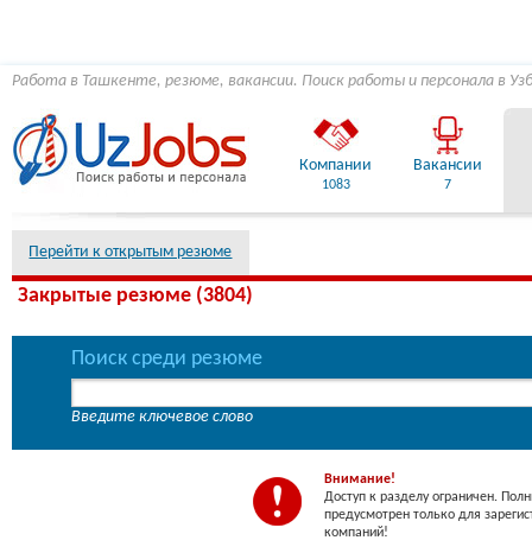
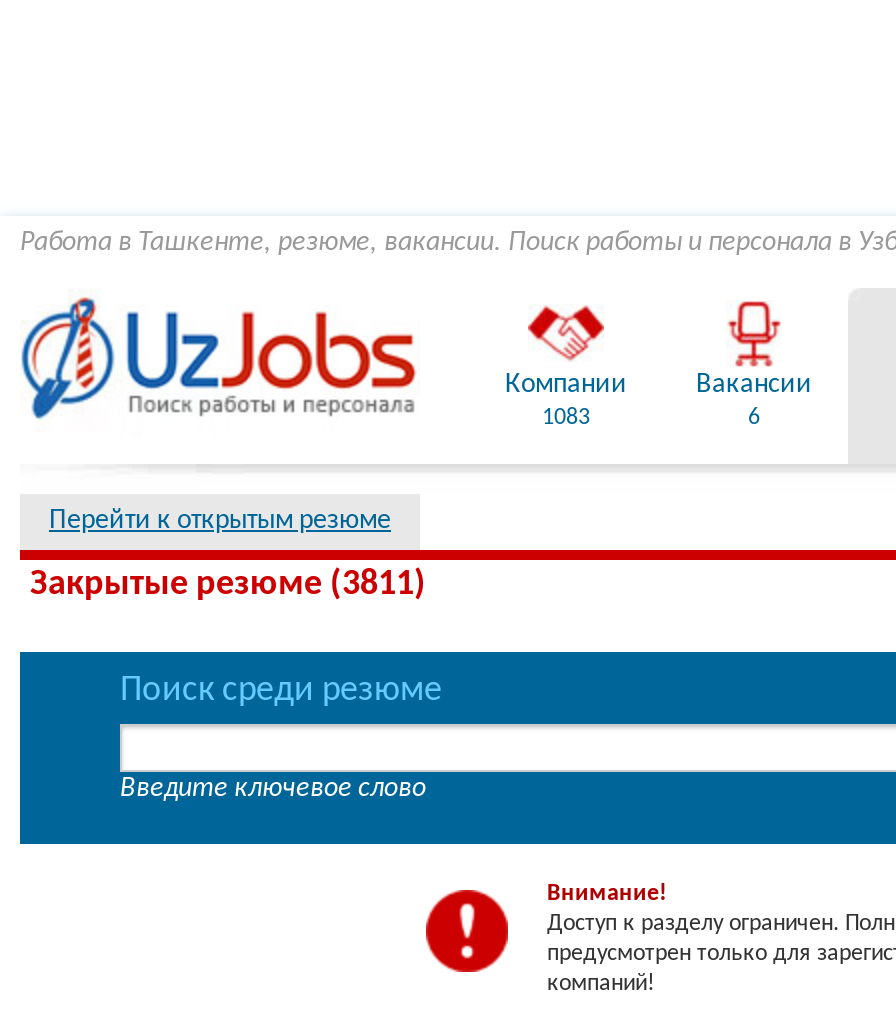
- 7
+ 6

- Закрытые резюме (3804)
+ Закрытые резюме (3811)
